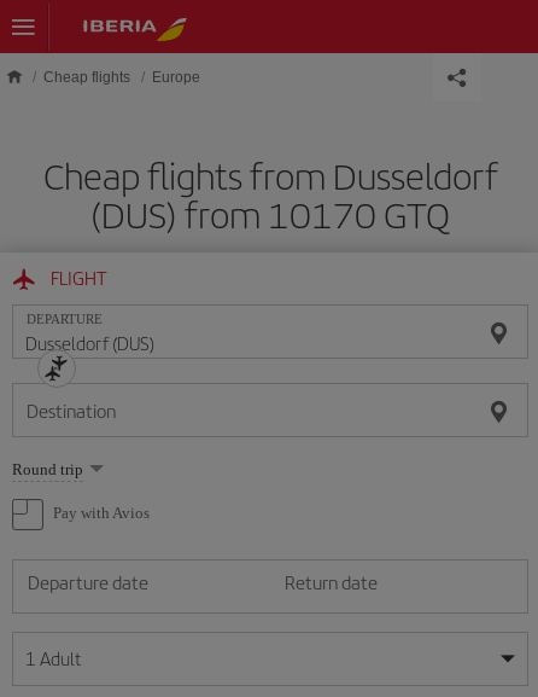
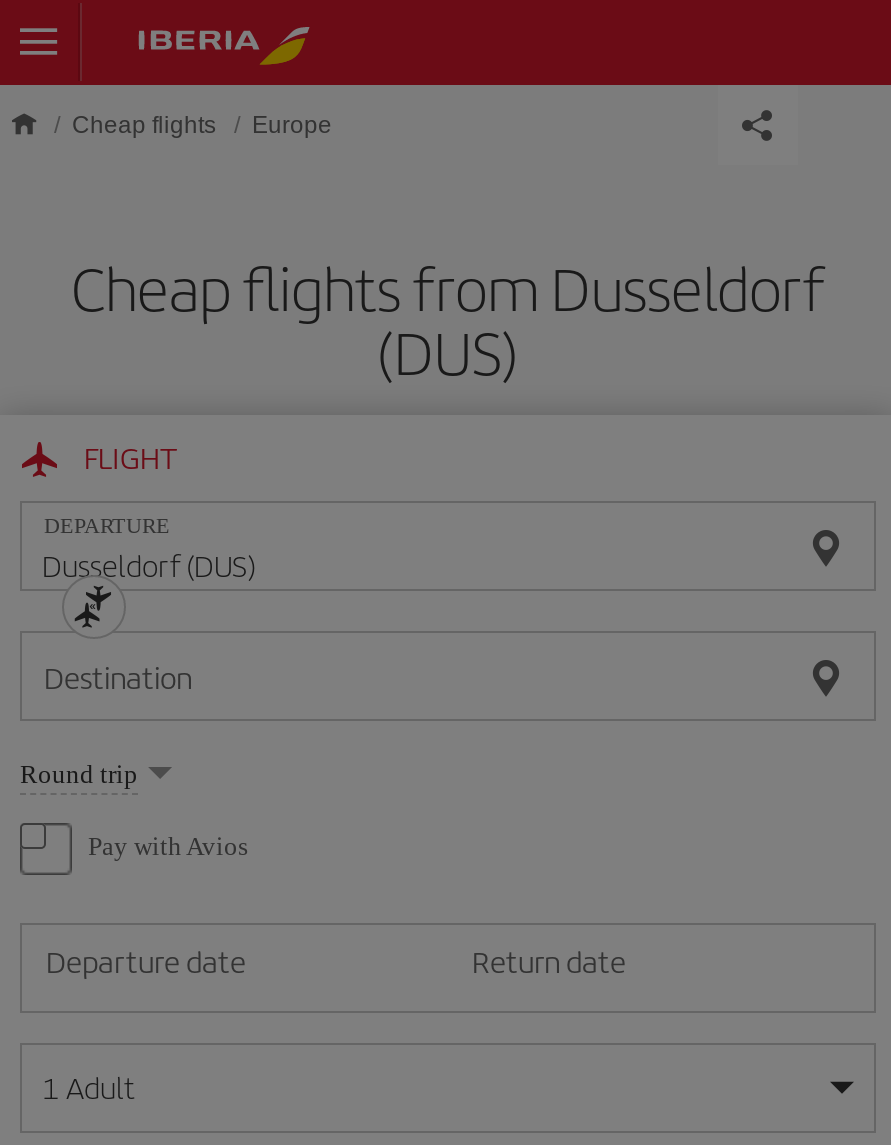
- (DUS) from 10170 GTQ
+ (DUS)
